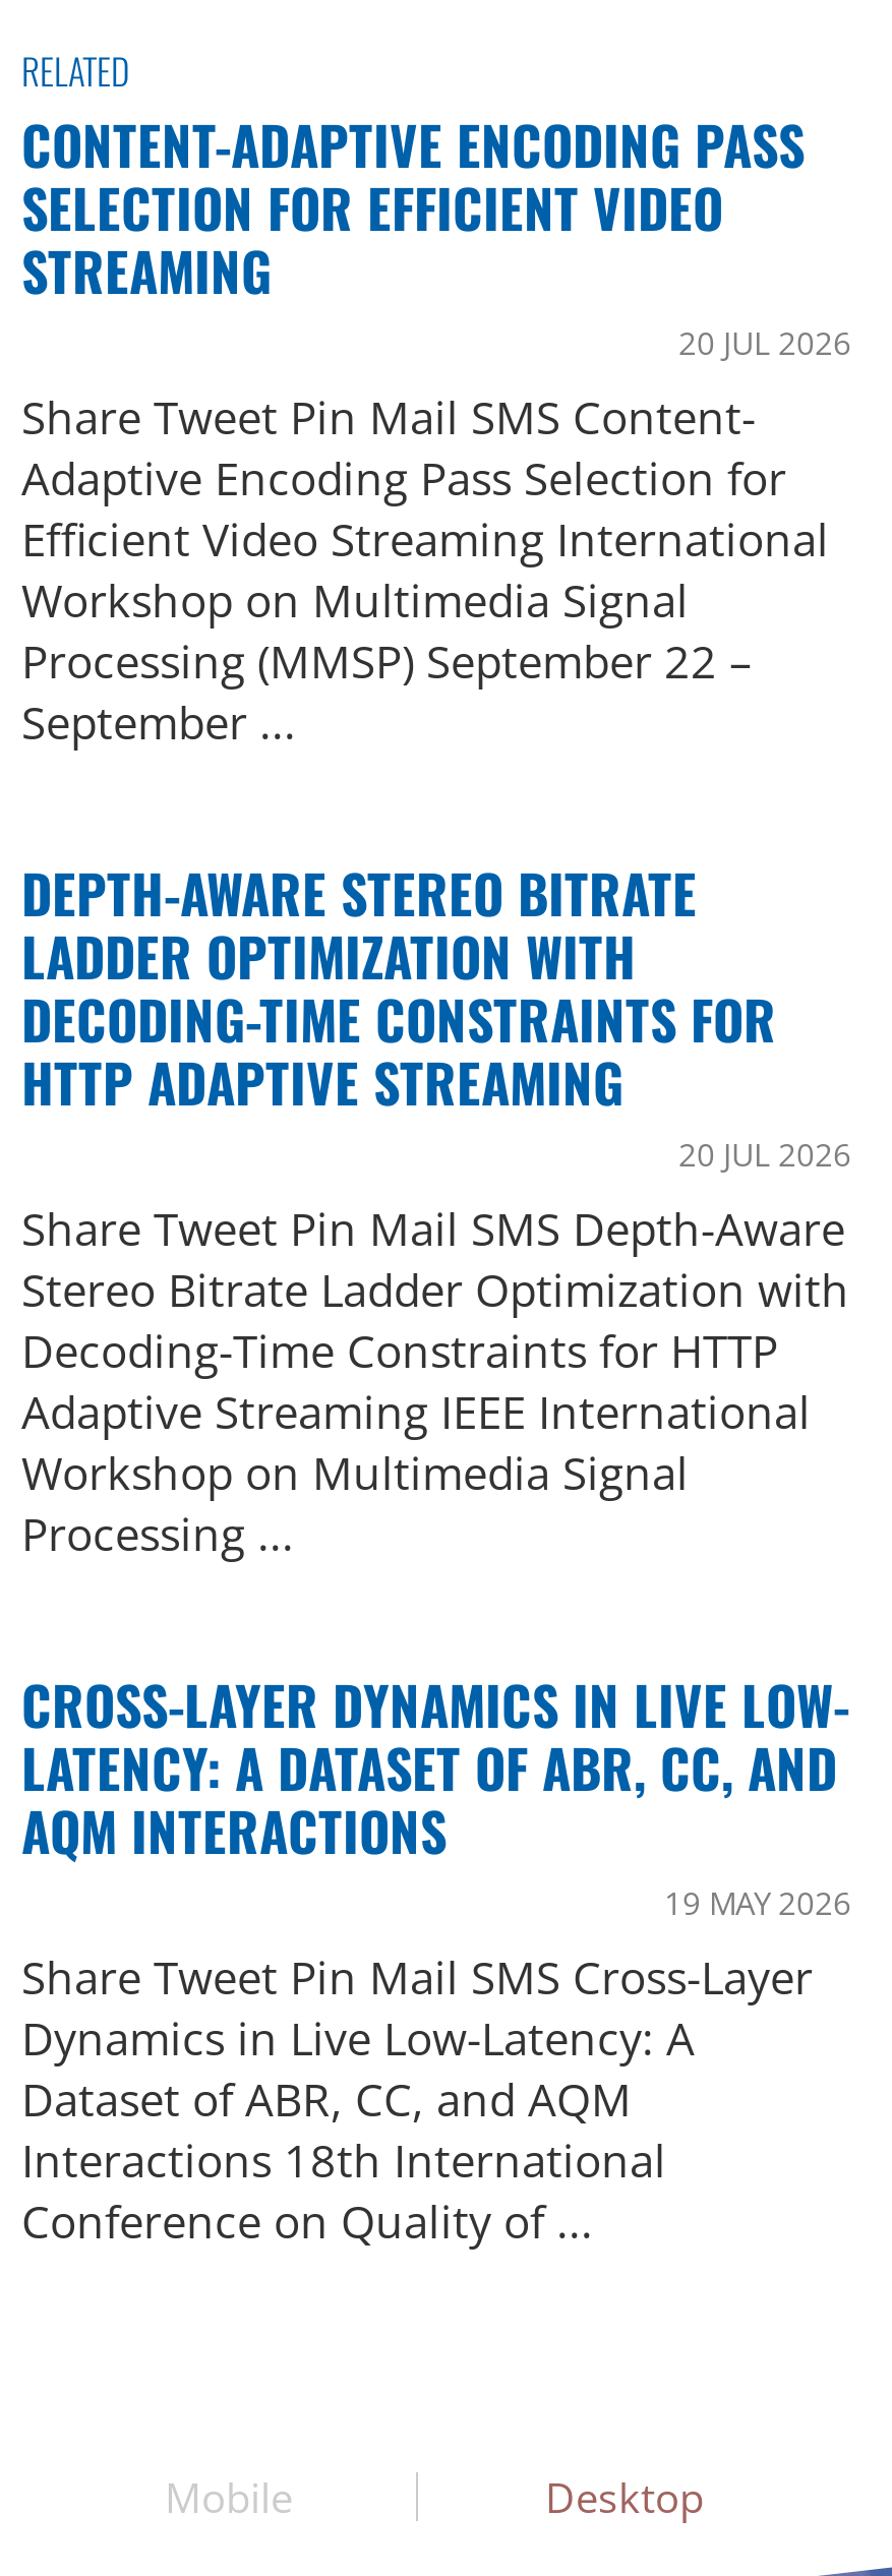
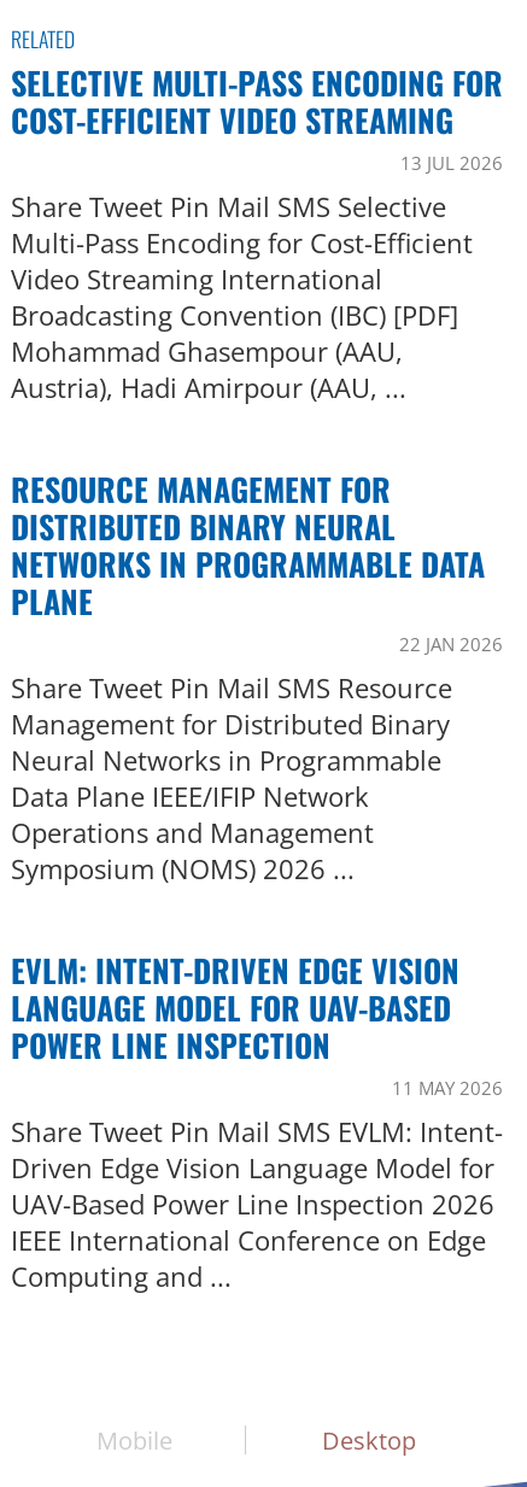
- CONTENT-ADAPTIVE ENCODING PASS
- SELECTION FOR EFFICIENT VIDEO
- STREAMING
- 20 JUL 2026
- Share Tweet Pin Mail SMS Content-
- Adaptive Encoding Pass Selection for
- Efficient Video Streaming International
- Workshop on Multimedia Signal
- Processing (MMSP) September 22 –
- September ...
+ SELECTIVE MULTI-PASS ENCODING FOR
+ COST-EFFICIENT VIDEO STREAMING
+ 13 JUL 2026
+ Share Tweet Pin Mail SMS Selective
+ Multi-Pass Encoding for Cost-Efficient
+ Video Streaming International
+ Broadcasting Convention (IBC) [PDF]
+ Mohammad Ghasempour (AAU,
+ Austria), Hadi Amirpour (AAU, ...

- DEPTH-AWARE STEREO BITRATE
- LADDER OPTIMIZATION WITH
- DECODING-TIME CONSTRAINTS FOR
- HTTP ADAPTIVE STREAMING
- 20 JUL 2026
- Share Tweet Pin Mail SMS Depth-Aware
- Stereo Bitrate Ladder Optimization with
- Decoding-Time Constraints for HTTP
- Adaptive Streaming IEEE International
- Workshop on Multimedia Signal
- Processing ...
+ RESOURCE MANAGEMENT FOR
+ DISTRIBUTED BINARY NEURAL
+ NETWORKS IN PROGRAMMABLE DATA
+ PLANE
+ 22 JAN 2026
+ Share Tweet Pin Mail SMS Resource
+ Management for Distributed Binary
+ Neural Networks in Programmable
+ Data Plane IEEE/IFIP Network
+ Operations and Management
+ Symposium (NOMS) 2026 ...

- CROSS-LAYER DYNAMICS IN LIVE LOW-
- LATENCY: A DATASET OF ABR, CC, AND
- AQM INTERACTIONS
- 19 MAY 2026
- Share Tweet Pin Mail SMS Cross-Layer
- Dynamics in Live Low-Latency: A
- Dataset of ABR, CC, and AQM
- Interactions 18th International
- Conference on Quality of ...
+ EVLM: INTENT-DRIVEN EDGE VISION
+ LANGUAGE MODEL FOR UAV-BASED
+ POWER LINE INSPECTION
+ 11 MAY 2026
+ Share Tweet Pin Mail SMS EVLM: Intent-
+ Driven Edge Vision Language Model for
+ UAV-Based Power Line Inspection 2026
+ IEEE International Conference on Edge
+ Computing and ...
